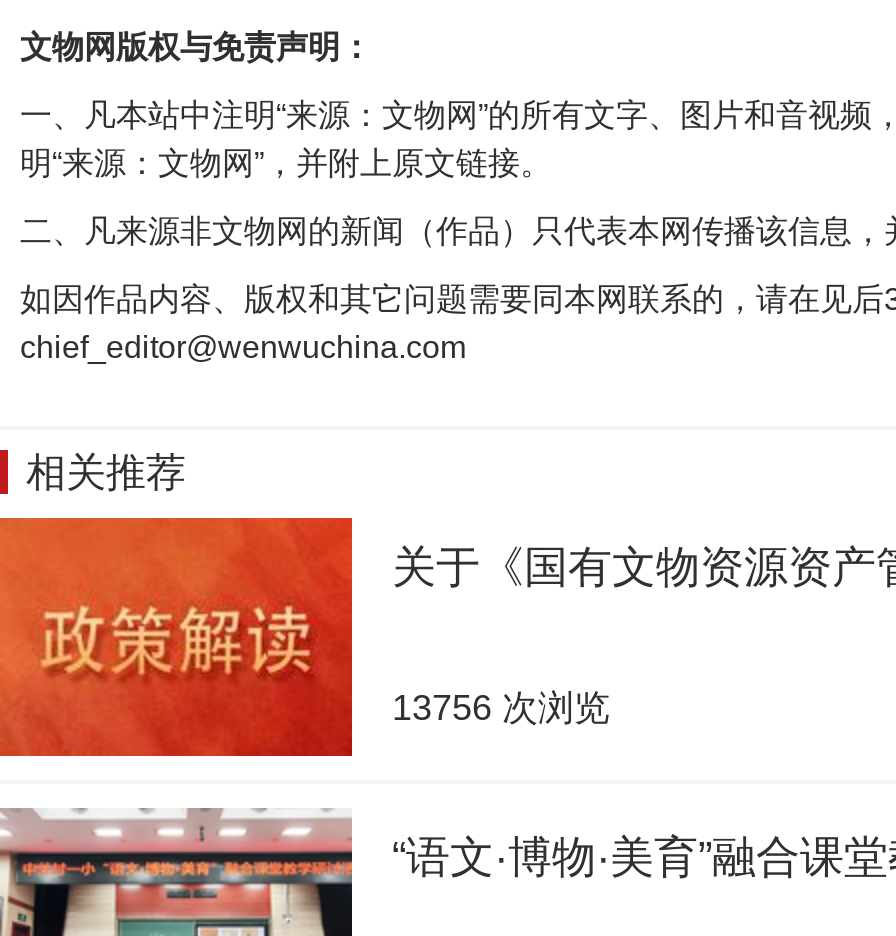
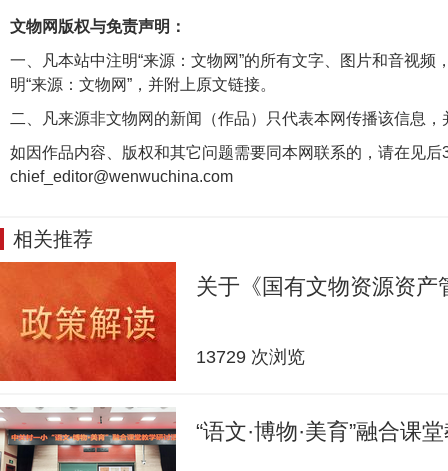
- 13756 次浏览
+ 13729 次浏览
